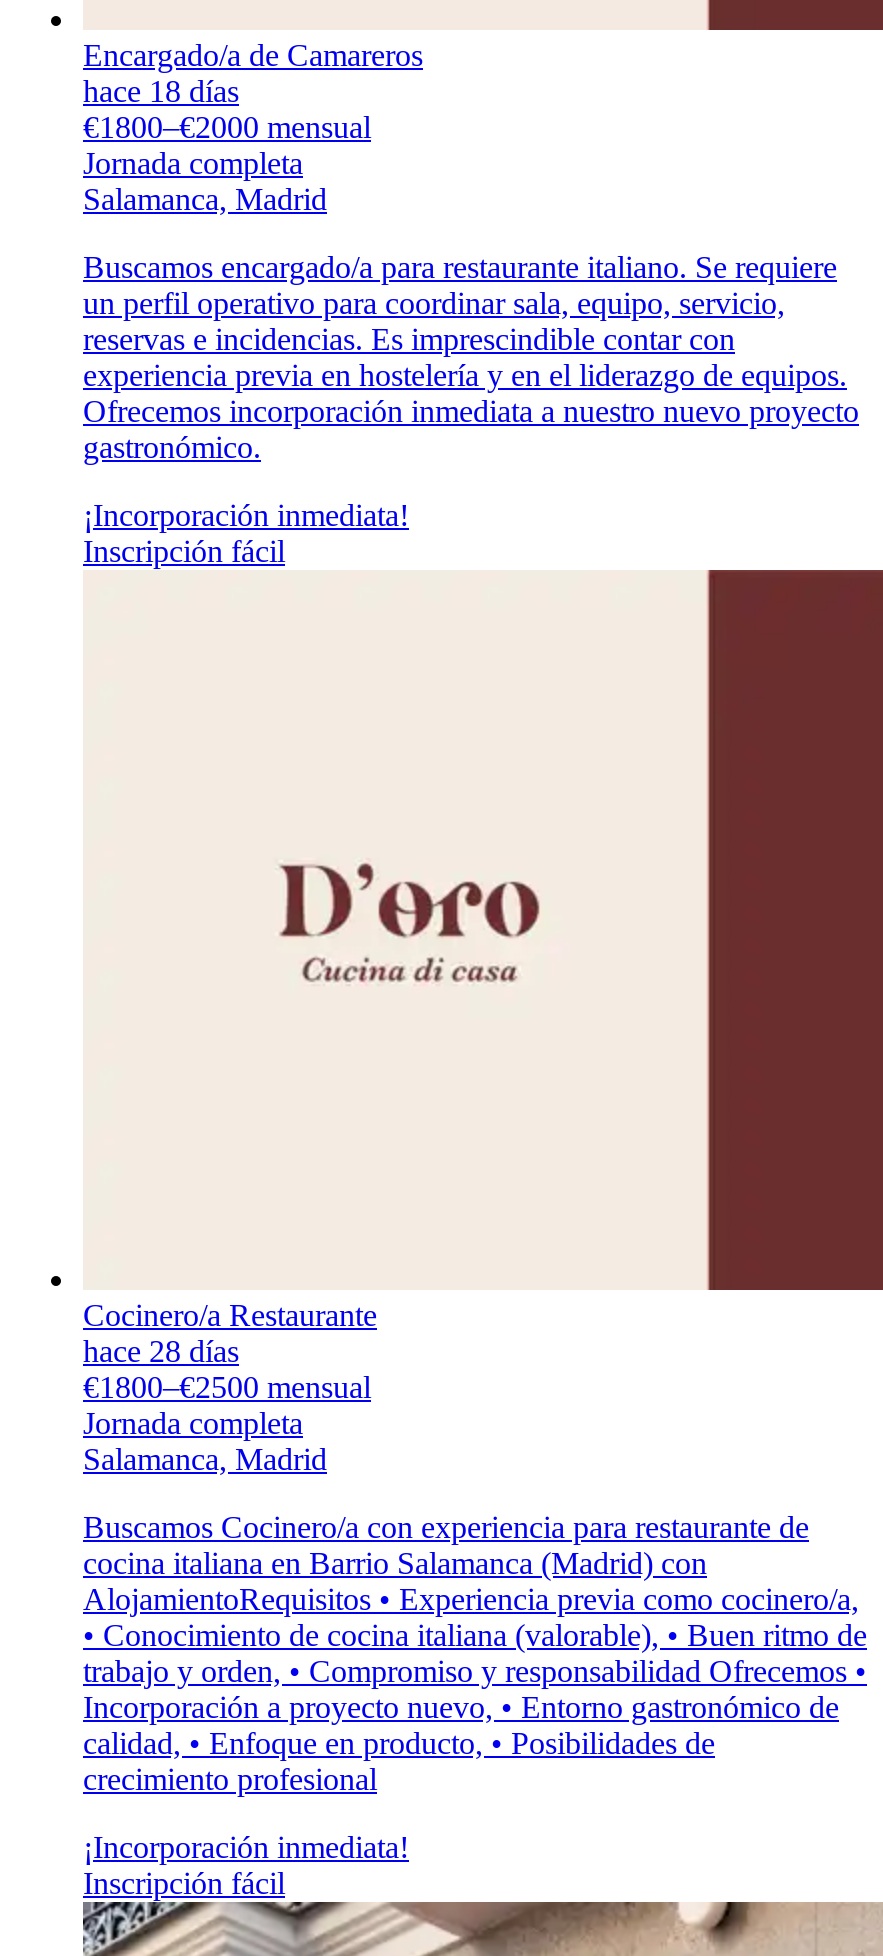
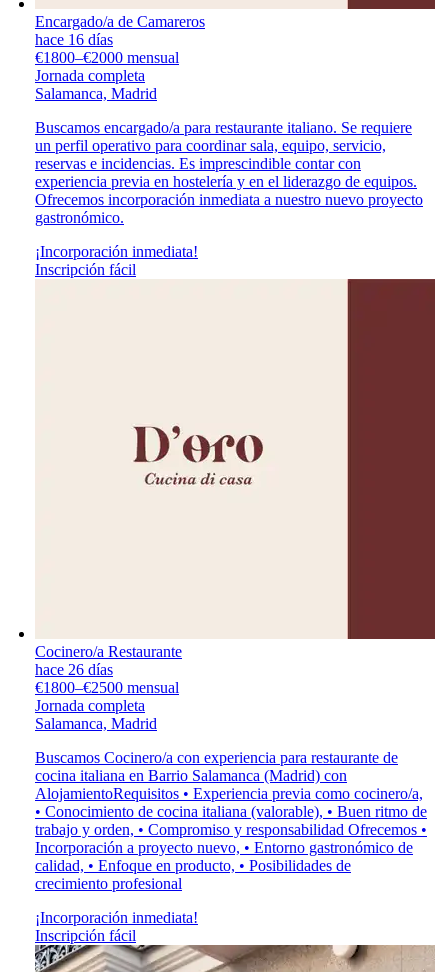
- hace 18 días
+ hace 16 días

- hace 28 días
+ hace 26 días
